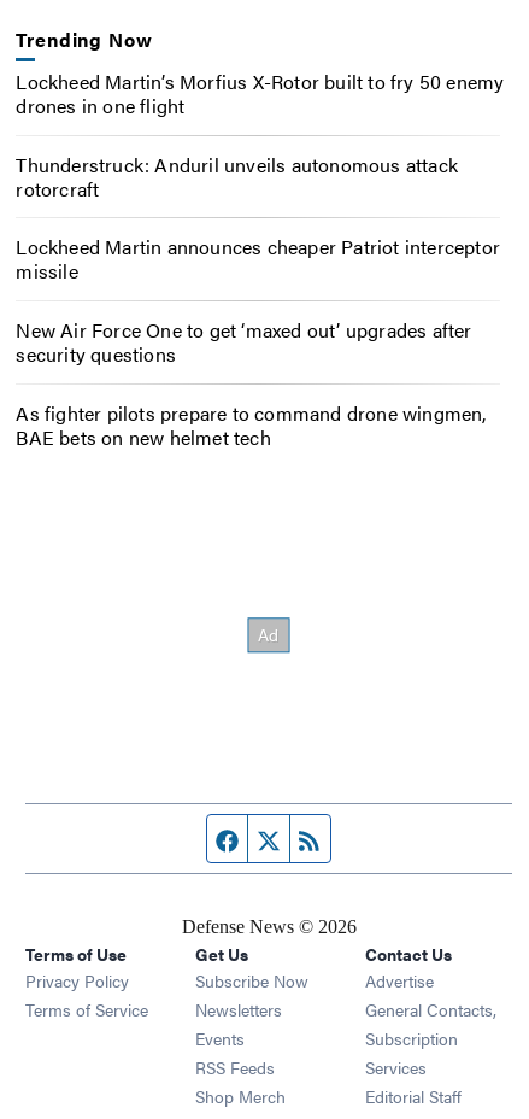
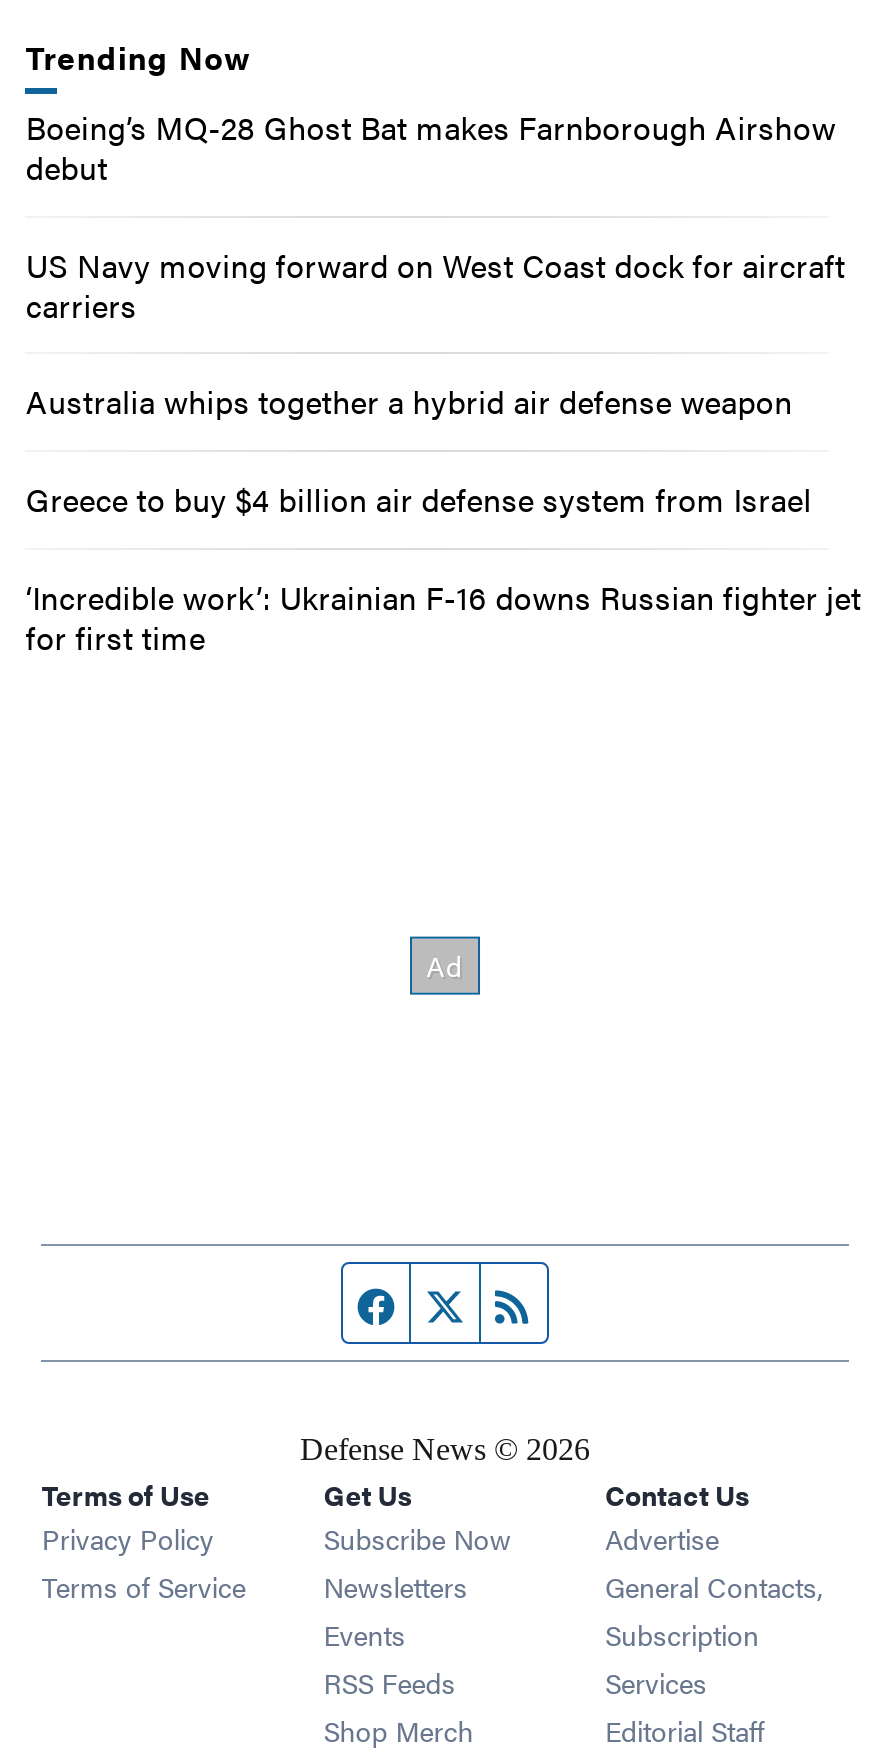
- Lockheed Martin’s Morfius X-Rotor built to fry 50 enemy
- drones in one flight
+ Boeing’s MQ-28 Ghost Bat makes Farnborough Airshow
+ debut

- Thunderstruck: Anduril unveils autonomous attack
- rotorcraft
+ US Navy moving forward on West Coast dock for aircraft
+ carriers

- Lockheed Martin announces cheaper Patriot interceptor
- missile
+ Australia whips together a hybrid air defense weapon

- New Air Force One to get ‘maxed out’ upgrades after
- security questions
+ Greece to buy $4 billion air defense system from Israel

- As fighter pilots prepare to command drone wingmen,
- BAE bets on new helmet tech
+ ‘Incredible work’: Ukrainian F-16 downs Russian fighter jet
+ for first time
